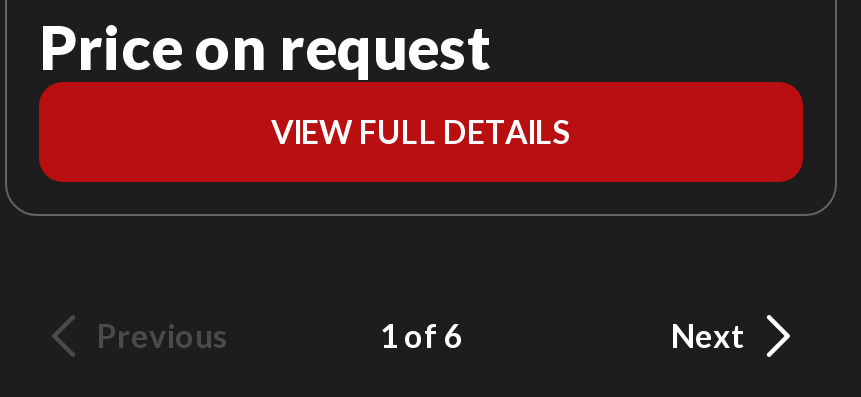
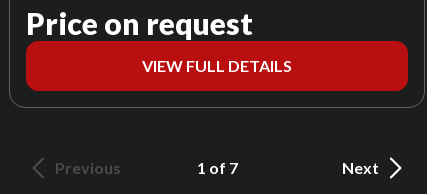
- 1 of 6
+ 1 of 7
